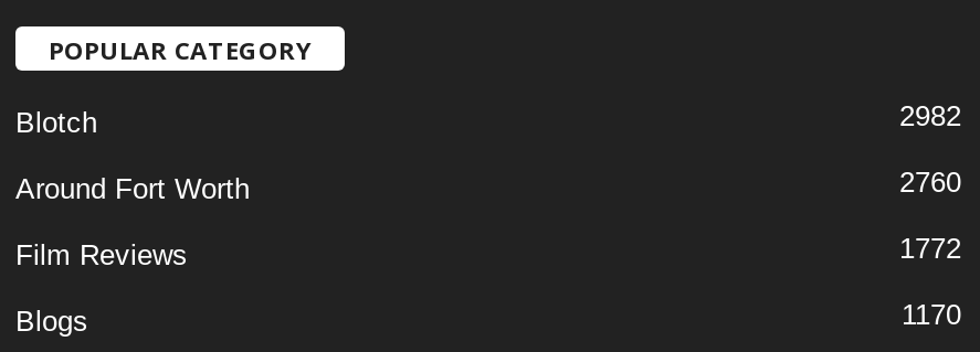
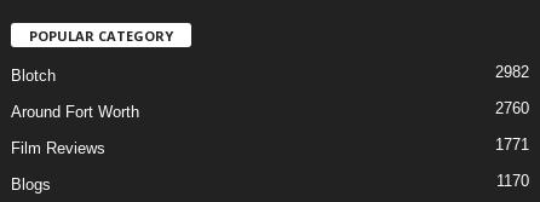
- 1772
+ 1771
